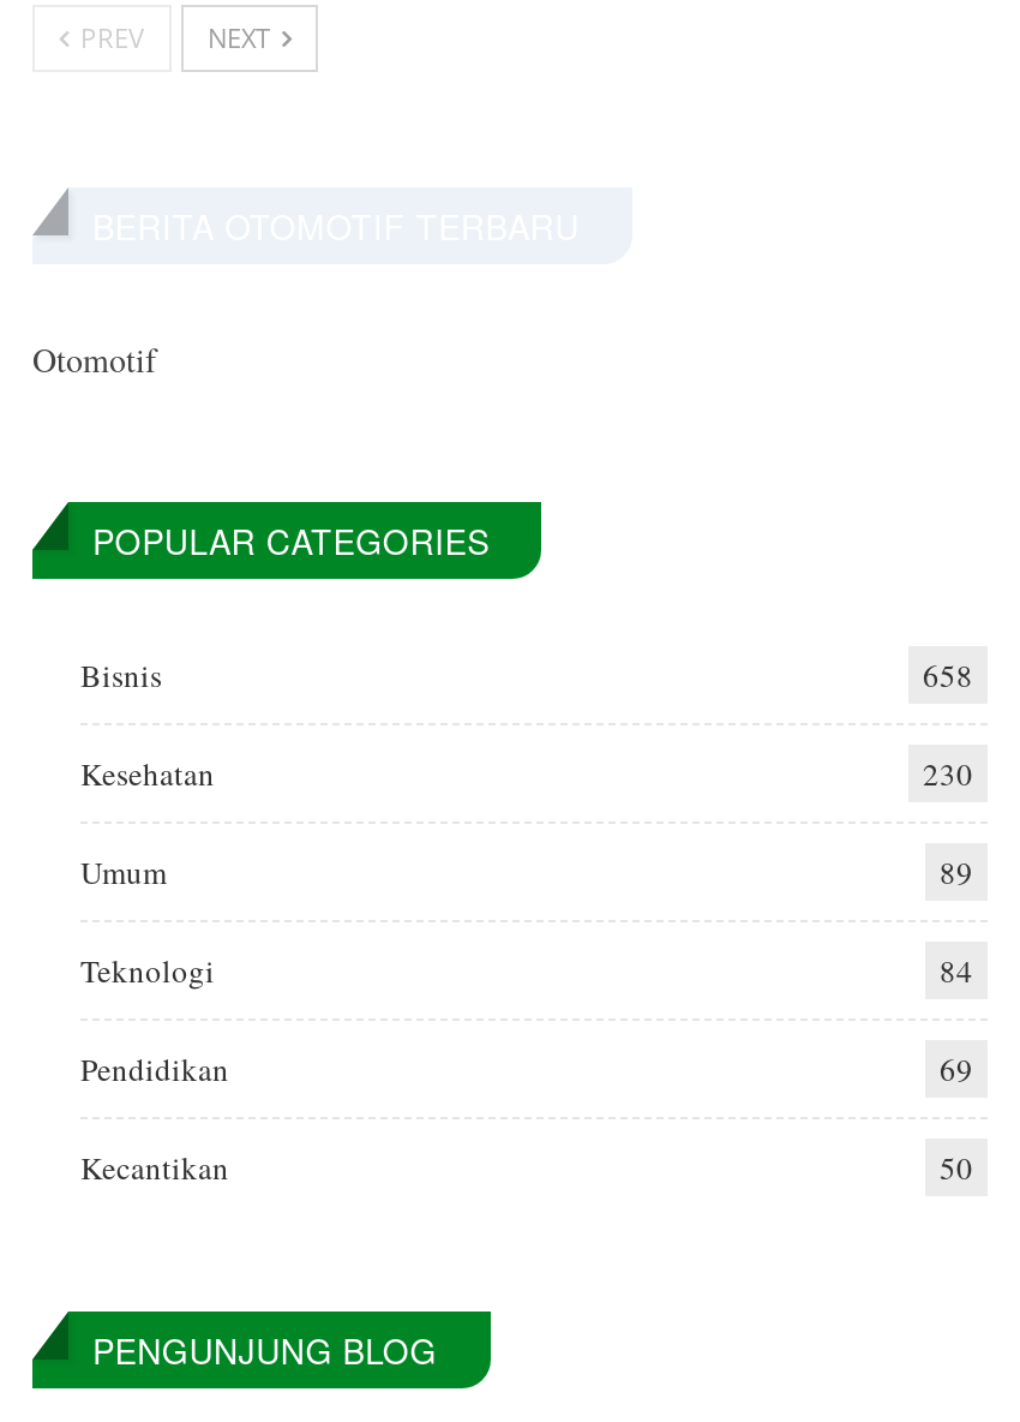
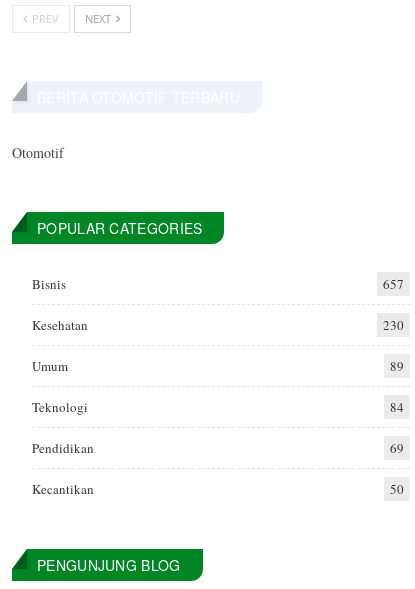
- 658
+ 657
